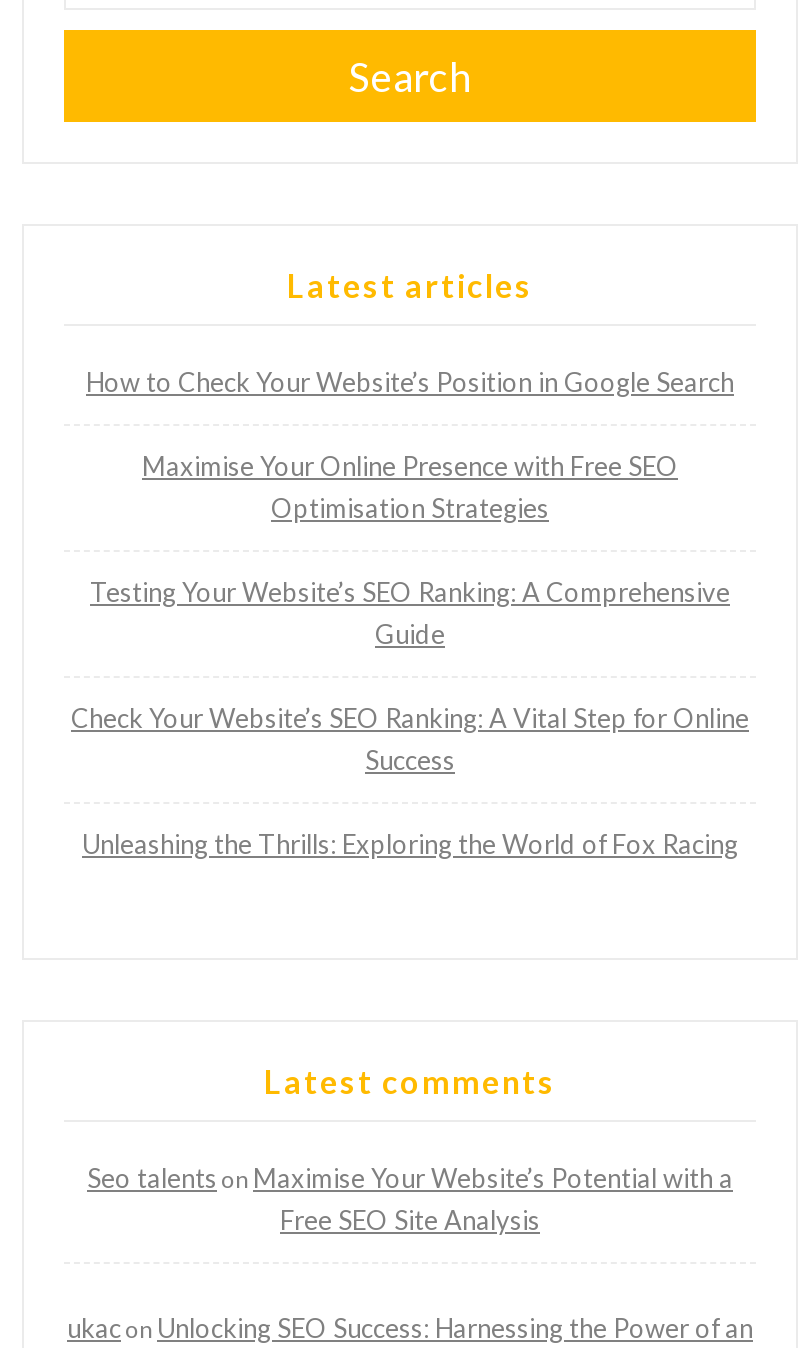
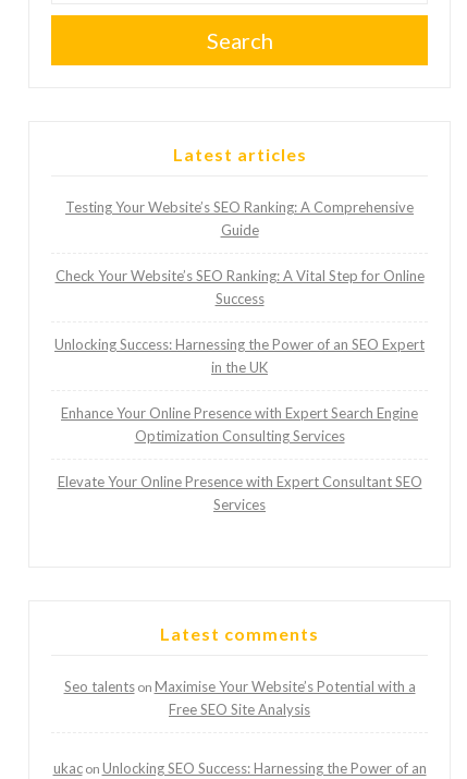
- How to Check Your Website’s Position in Google Search
- Maximise Your Online Presence with Free SEO
- Optimisation Strategies

moved up: Testing Your Website’s SEO Ranking: A Comprehensive | Guide | Check Your Website’s SEO Ranking: A Vital Step for Online | Success

- Unleashing the Thrills: Exploring the World of Fox Racing
+ Unlocking Success: Harnessing the Power of an SEO Expert
+ in the UK
+ Enhance Your Online Presence with Expert Search Engine
+ Optimization Consulting Services
+ Elevate Your Online Presence with Expert Consultant SEO
+ Services
